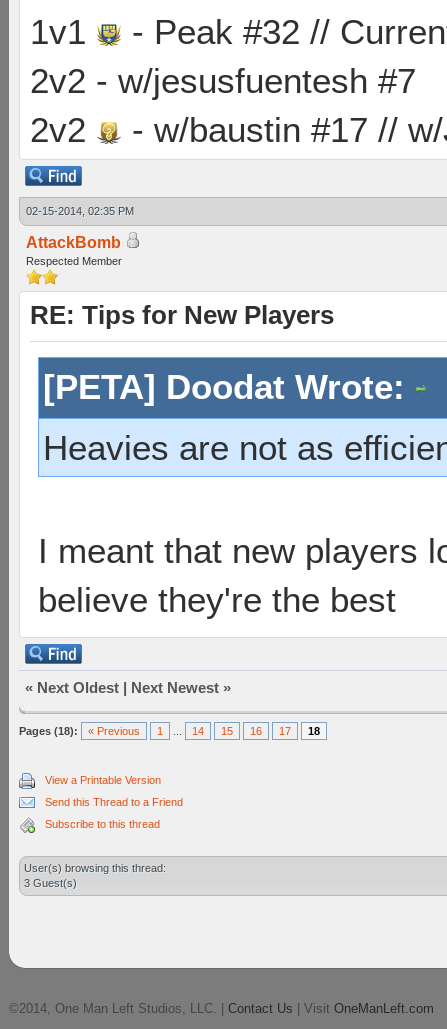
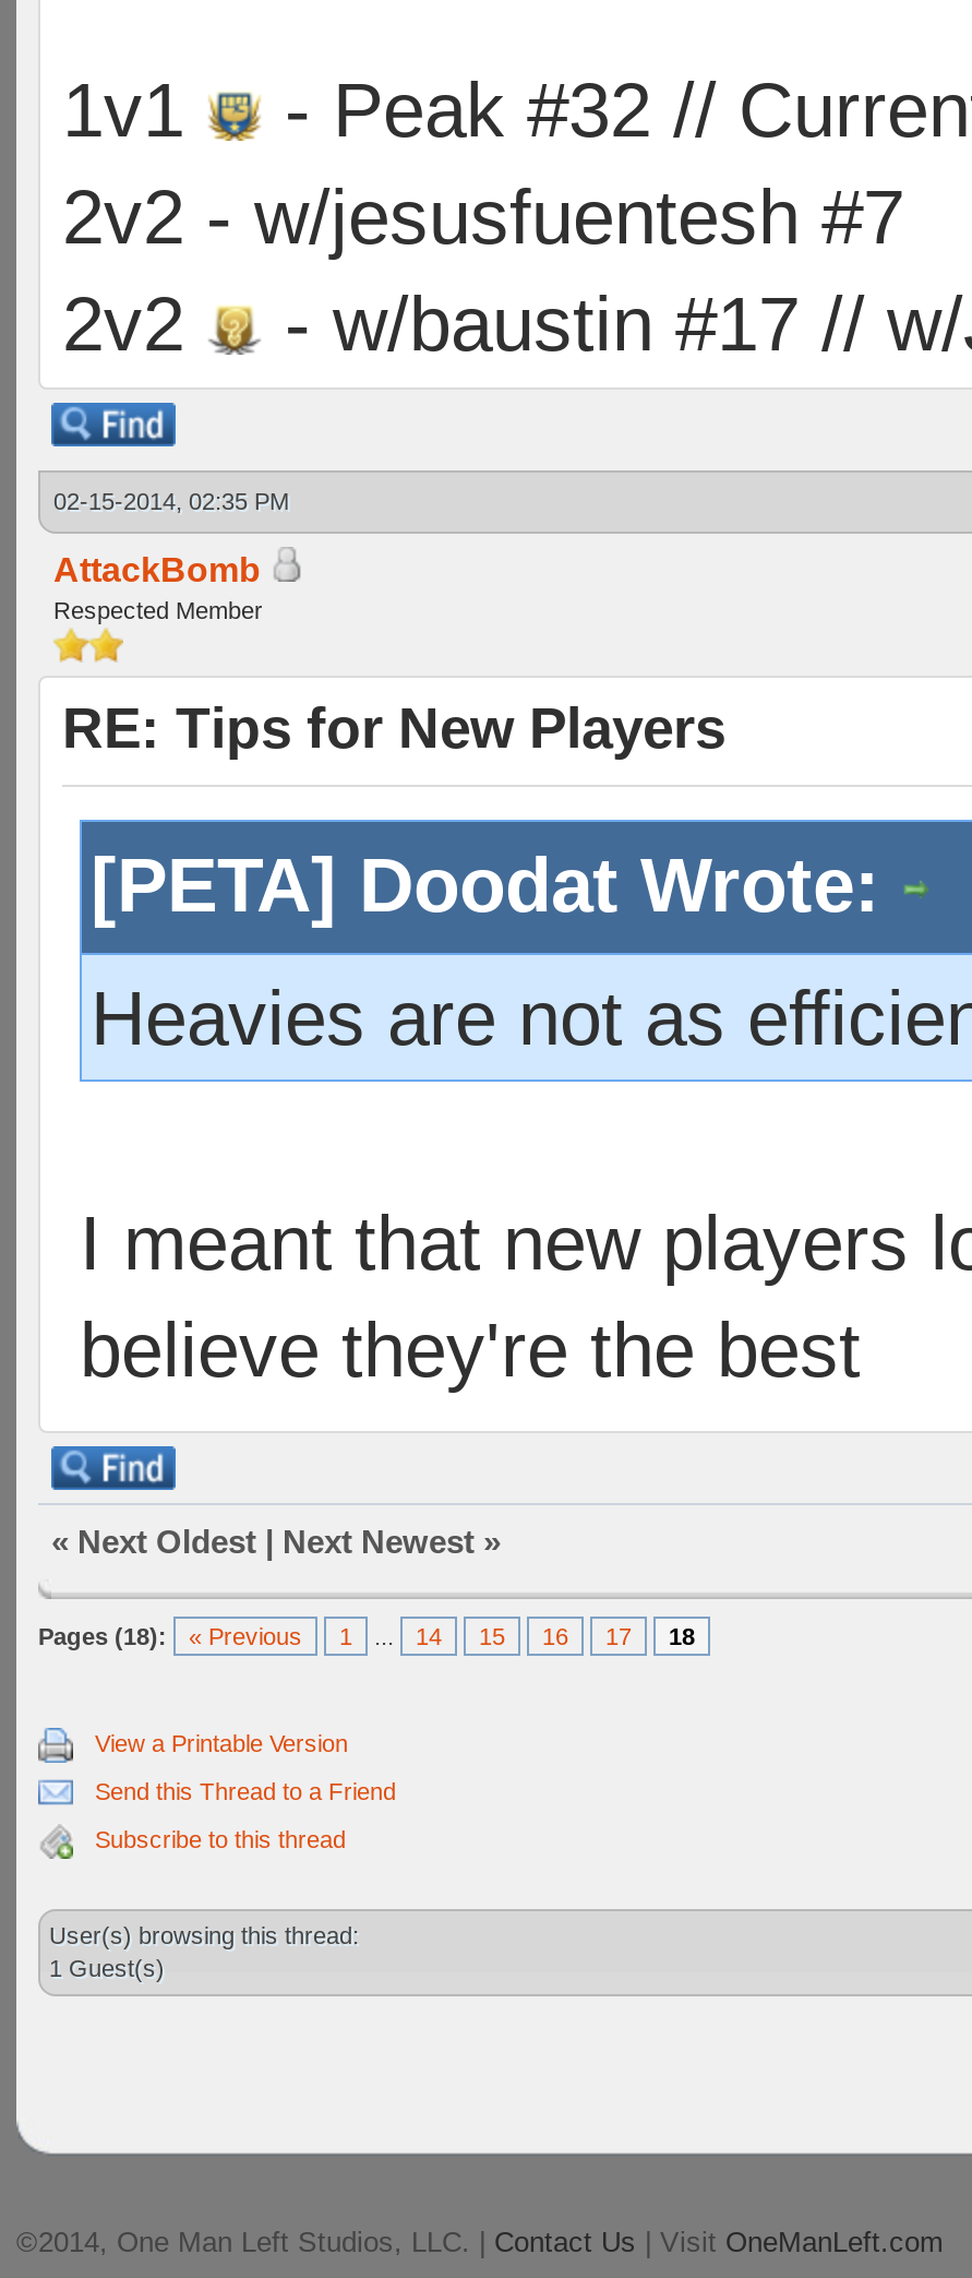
- 3 Guest(s)
+ 1 Guest(s)
